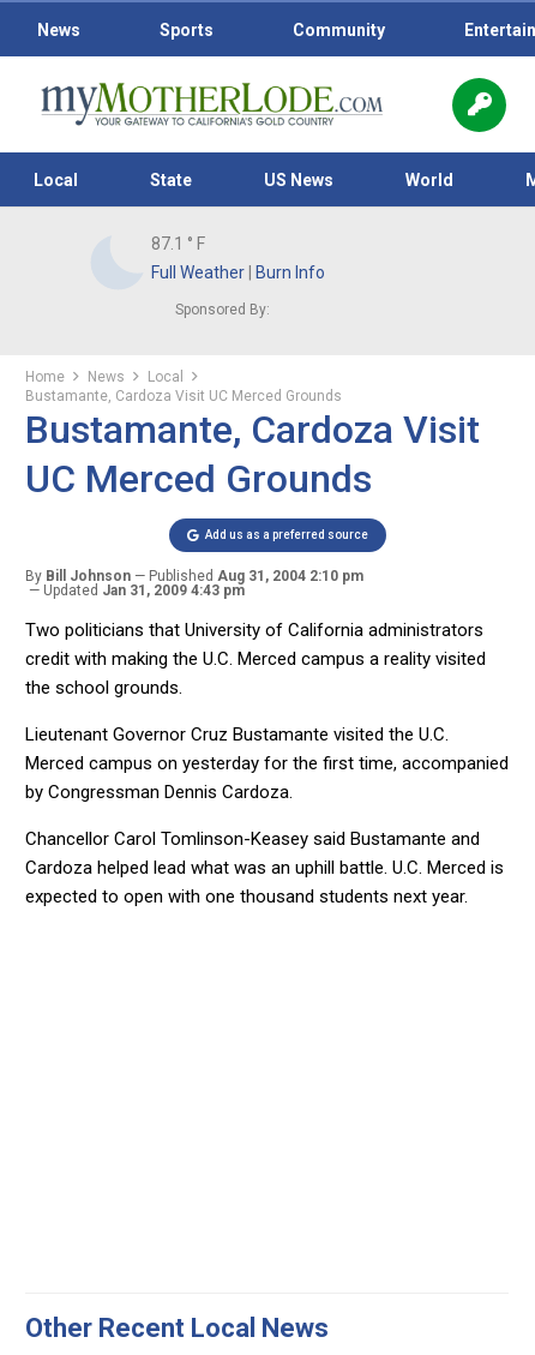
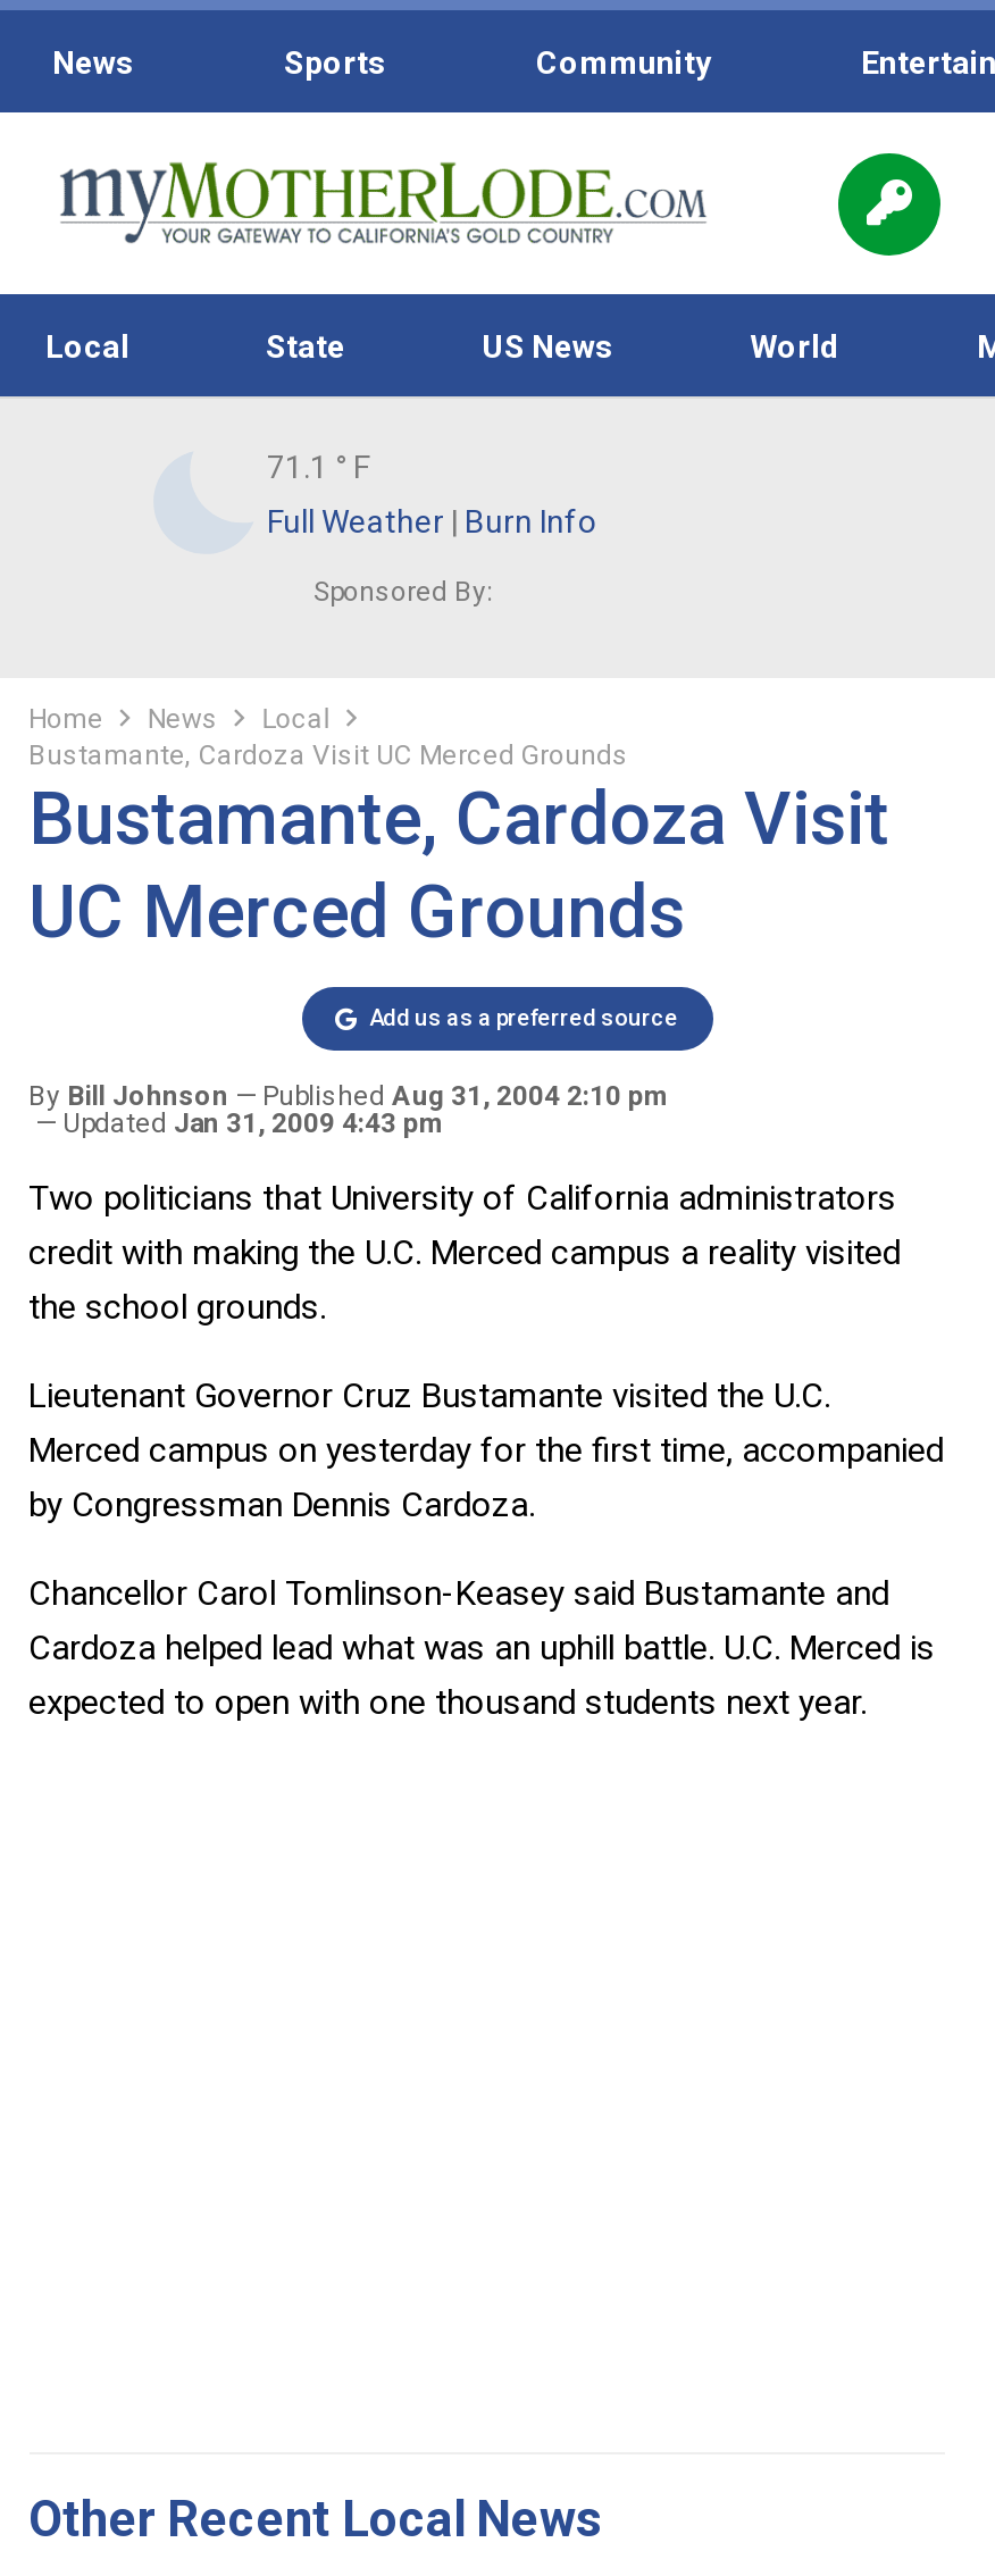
- 87.1 ° F
+ 71.1 ° F
